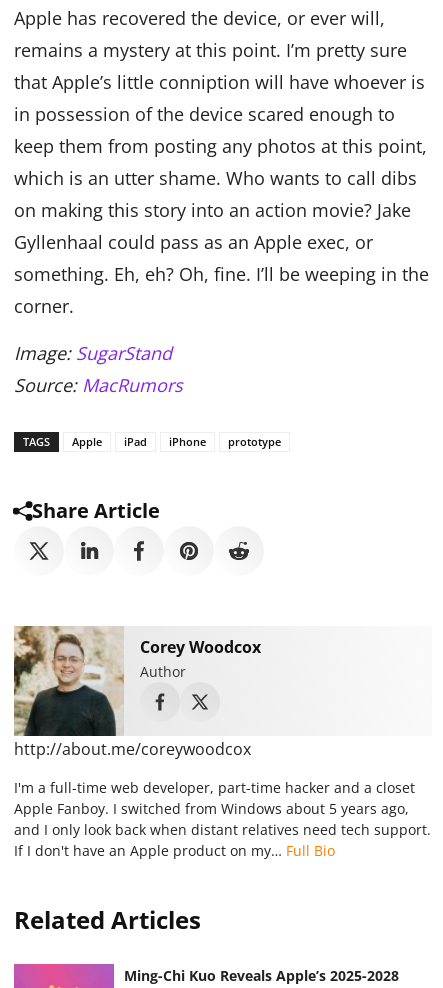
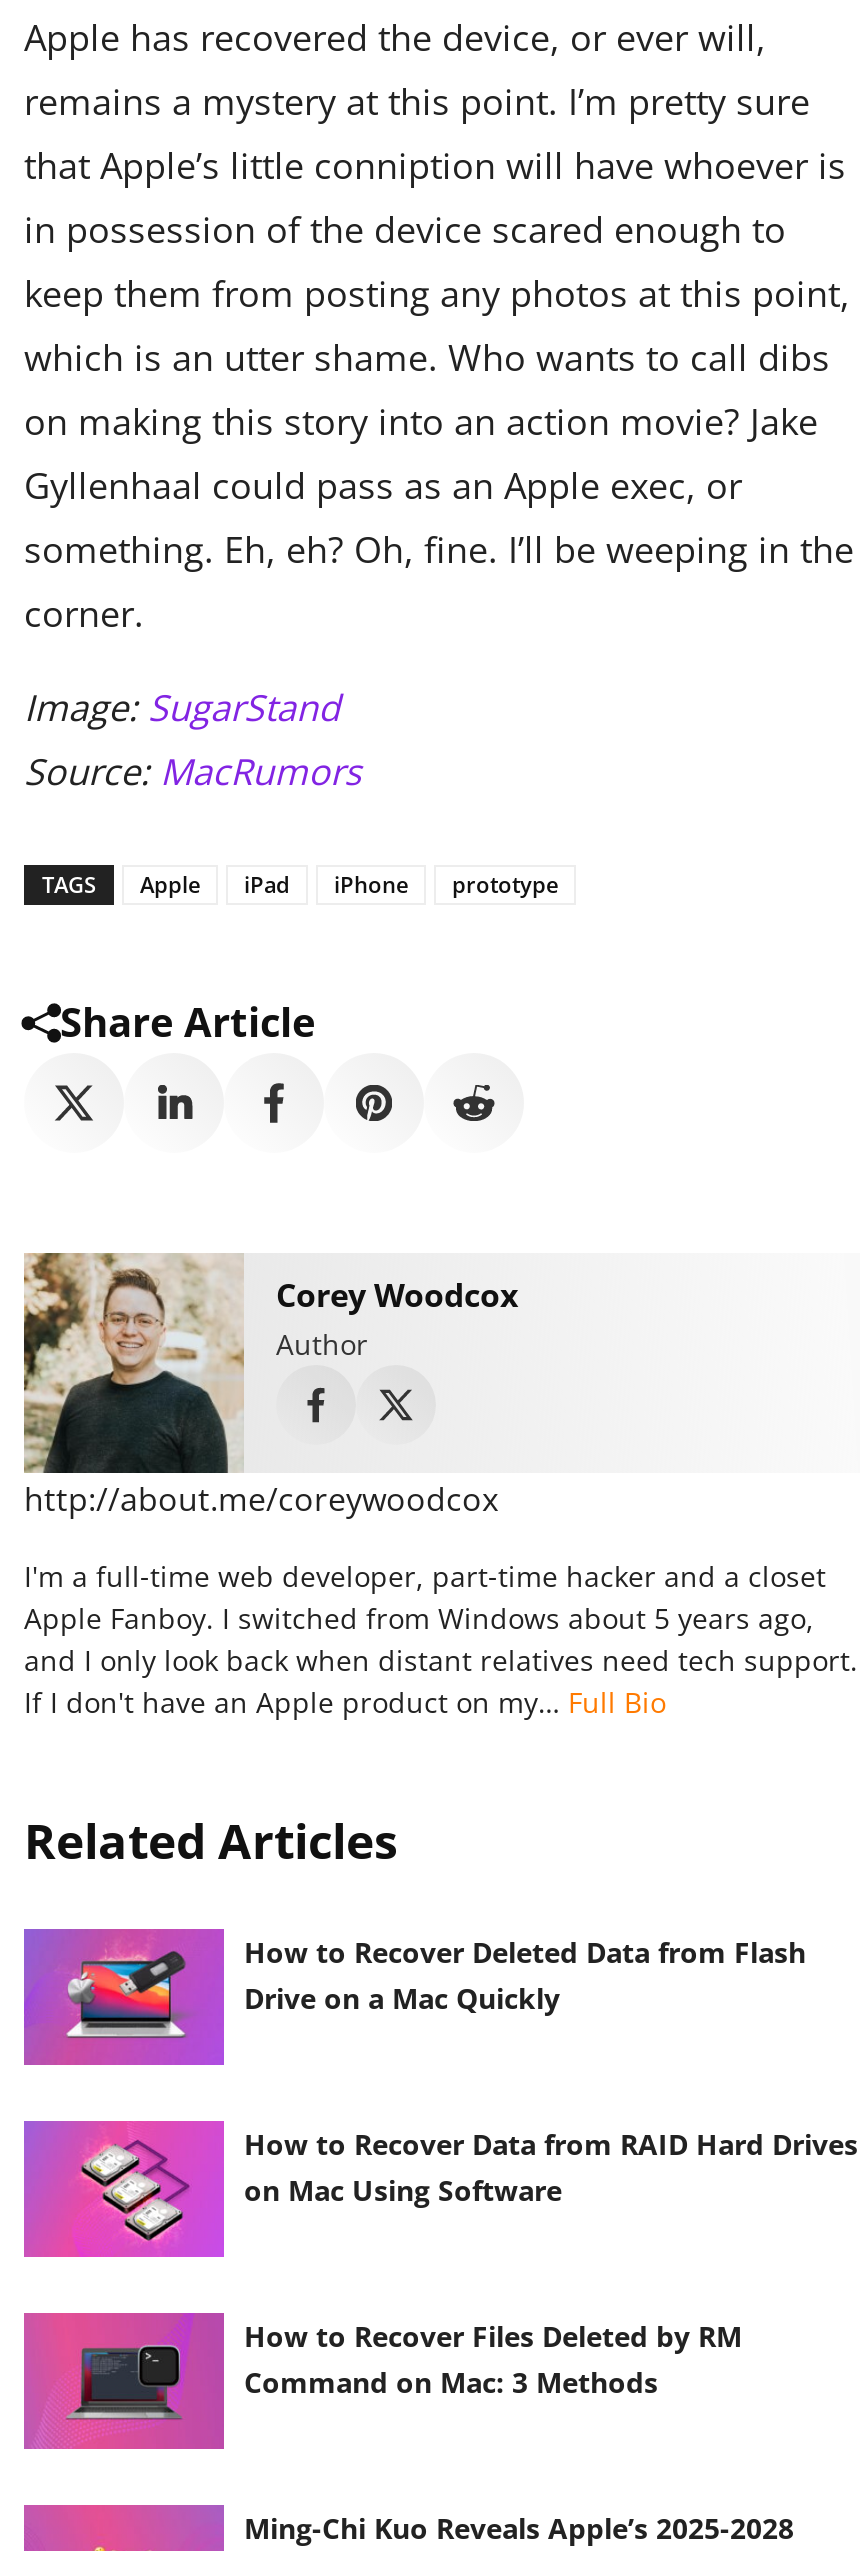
+ [image]
+ How to Recover Deleted Data from Flash
+ Drive on a Mac Quickly

+ [image]
+ How to Recover Data from RAID Hard Drives
+ on Mac Using Software

+ [image]
+ How to Recover Files Deleted by RM
+ Command on Mac: 3 Methods
